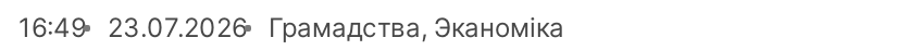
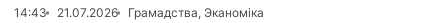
- 16:49
- 23.07.2026
+ 14:43
+ 21.07.2026
